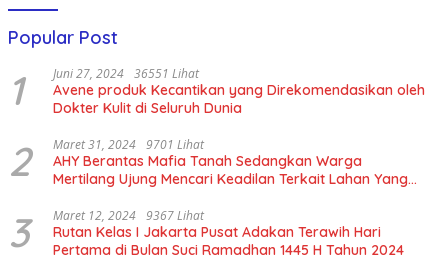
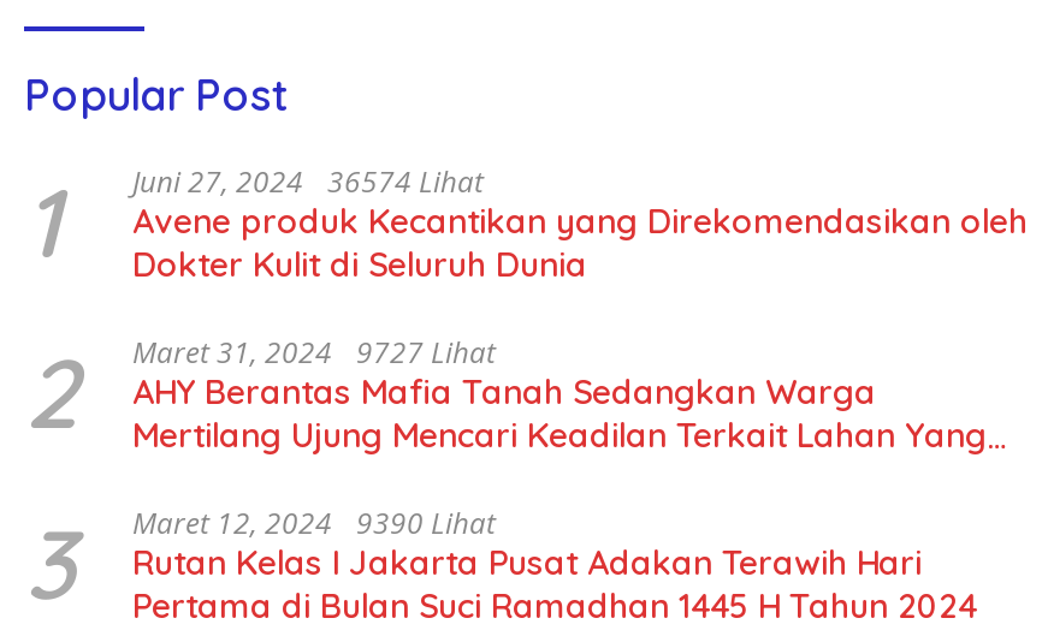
- 1 Juni 27, 2024 36551 Lihat Avene produk Kecantikan yang Direkomendasikan oleh Dokter Kulit di Seluruh Dunia
+ 1 Juni 27, 2024 36574 Lihat Avene produk Kecantikan yang Direkomendasikan oleh Dokter Kulit di Seluruh Dunia

- 2 Maret 31, 2024 9701 Lihat AHY Berantas Mafia Tanah Sedangkan Warga Mertilang Ujung Mencari Keadilan Terkait Lahan Yang
+ 2 Maret 31, 2024 9727 Lihat AHY Berantas Mafia Tanah Sedangkan Warga Mertilang Ujung Mencari Keadilan Terkait Lahan Yang

- 3 Maret 12, 2024 9367 Lihat Rutan Kelas I Jakarta Pusat Adakan Terawih Hari Pertama di Bulan Suci Ramadhan 1445 H Tahun 2024
+ 3 Maret 12, 2024 9390 Lihat Rutan Kelas I Jakarta Pusat Adakan Terawih Hari Pertama di Bulan Suci Ramadhan 1445 H Tahun 2024
